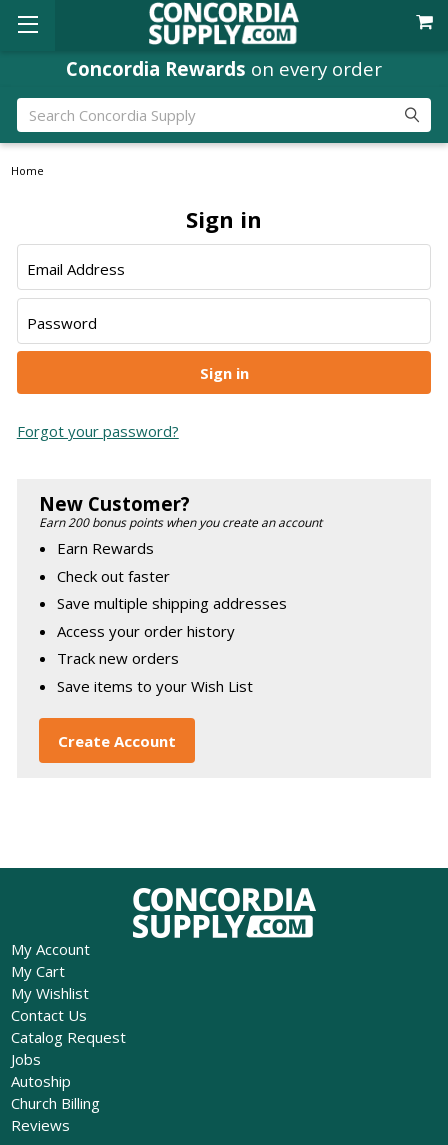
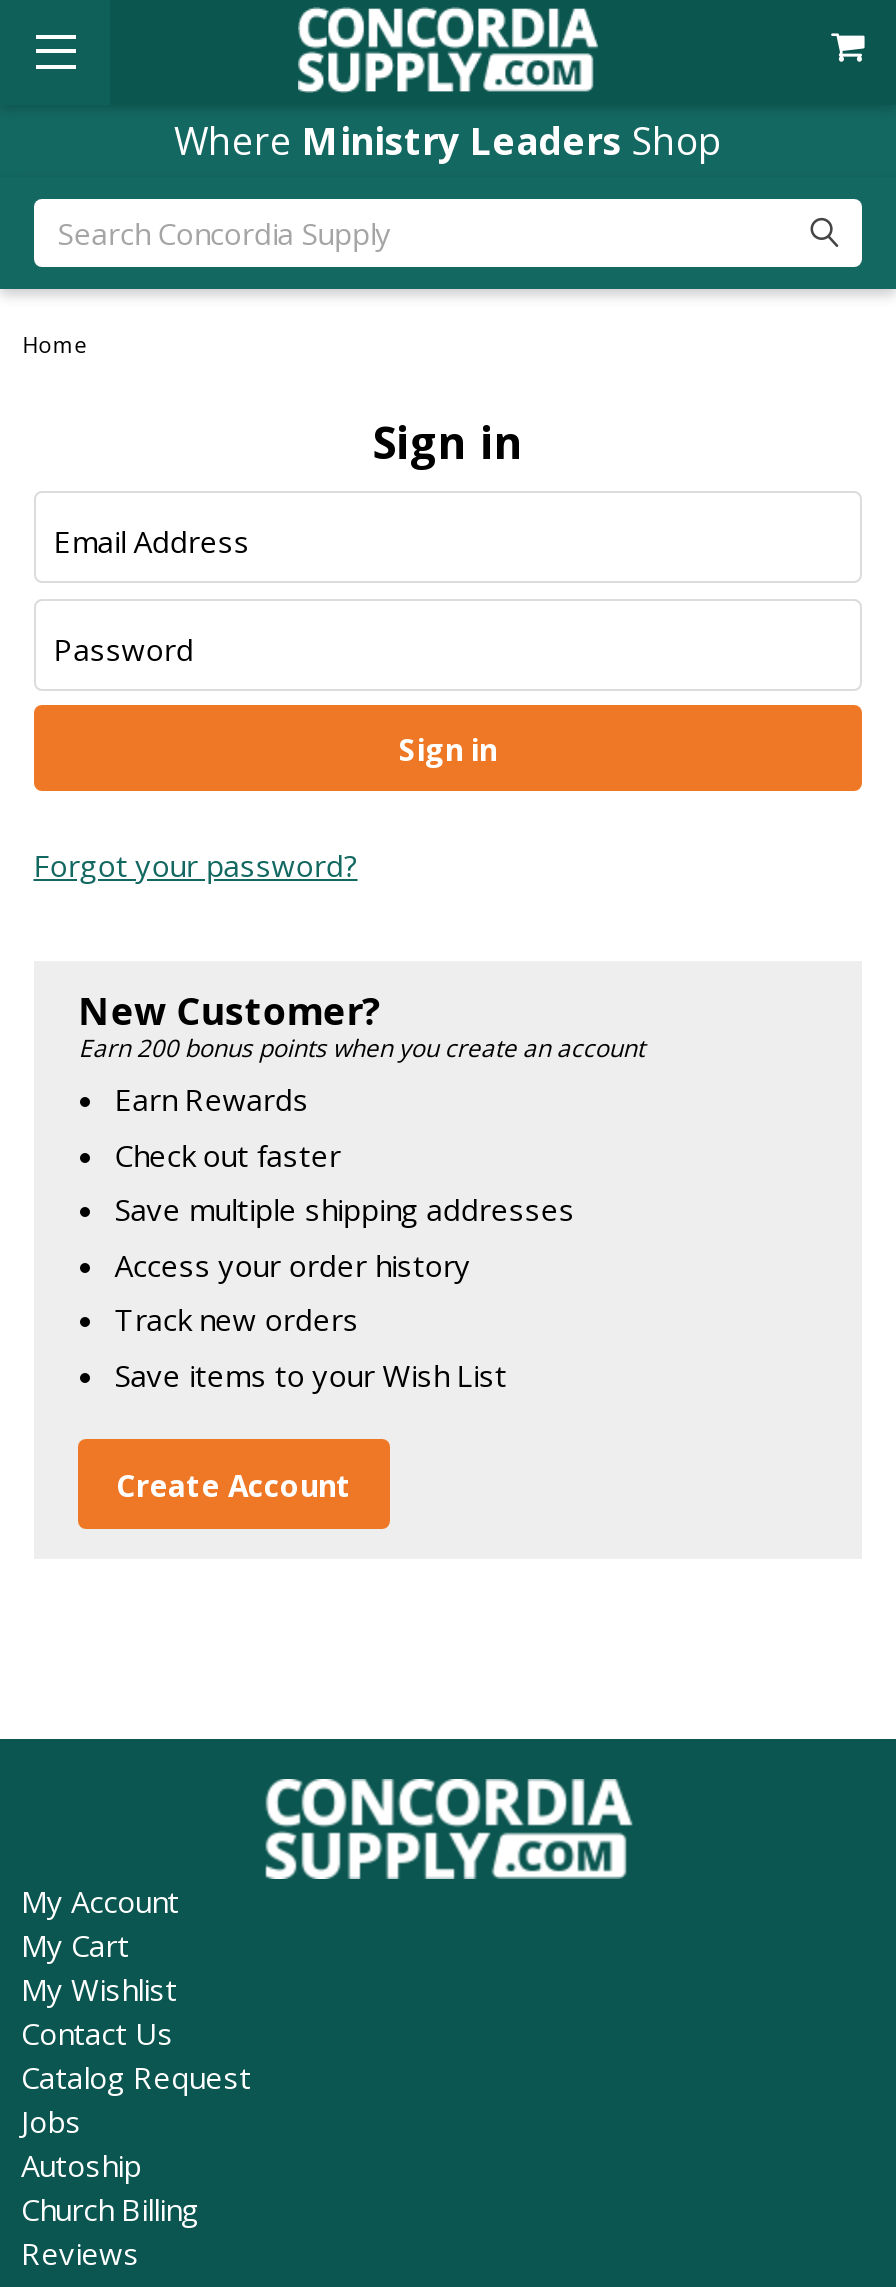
- Concordia Rewards on every order
+ Where Ministry Leaders Shop
